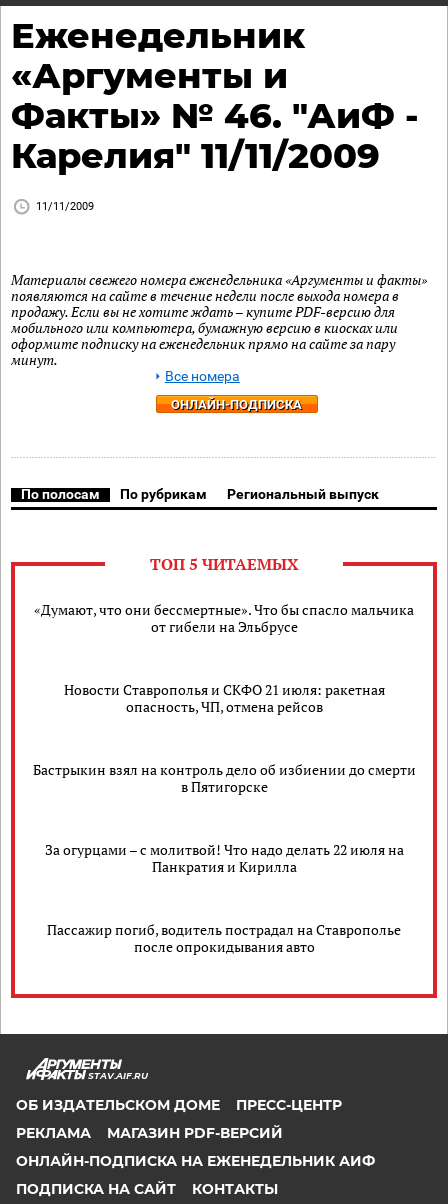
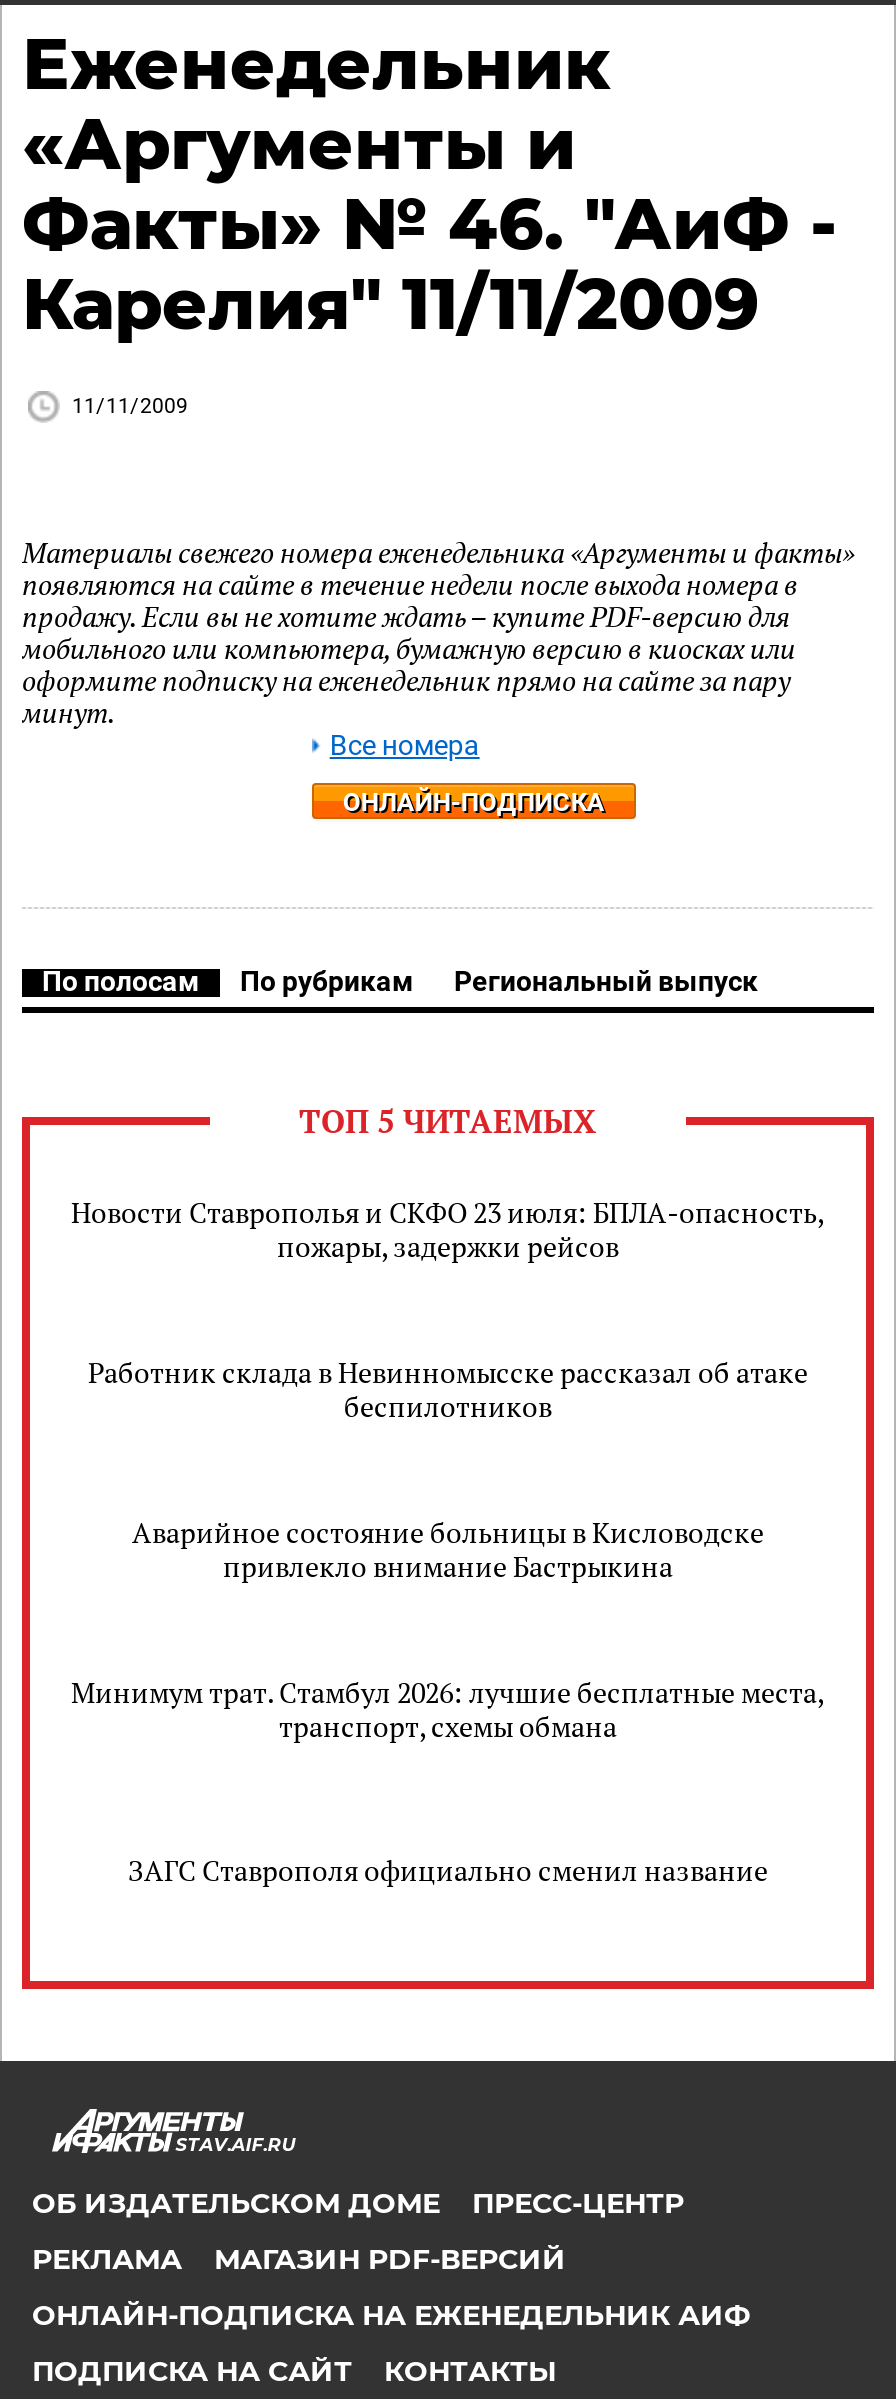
- «Думают, что они бессмертные». Что бы спасло мальчика
- от гибели на Эльбрусе
+ Новости Ставрополья и СКФО 23 июля: БПЛА-опасность,
+ пожары, задержки рейсов

- Новости Ставрополья и СКФО 21 июля: ракетная
- опасность, ЧП, отмена рейсов
+ Работник склада в Невинномысске рассказал об атаке
+ беспилотников

- Бастрыкин взял на контроль дело об избиении до смерти
- в Пятигорске
+ Аварийное состояние больницы в Кисловодске
+ привлекло внимание Бастрыкина

- За огурцами – с молитвой! Что надо делать 22 июля на
- Панкратия и Кирилла
+ Минимум трат. Стамбул 2026: лучшие бесплатные места,
+ транспорт, схемы обмана

- Пассажир погиб, водитель пострадал на Ставрополье
- после опрокидывания авто
+ ЗАГС Ставрополя официально сменил название
